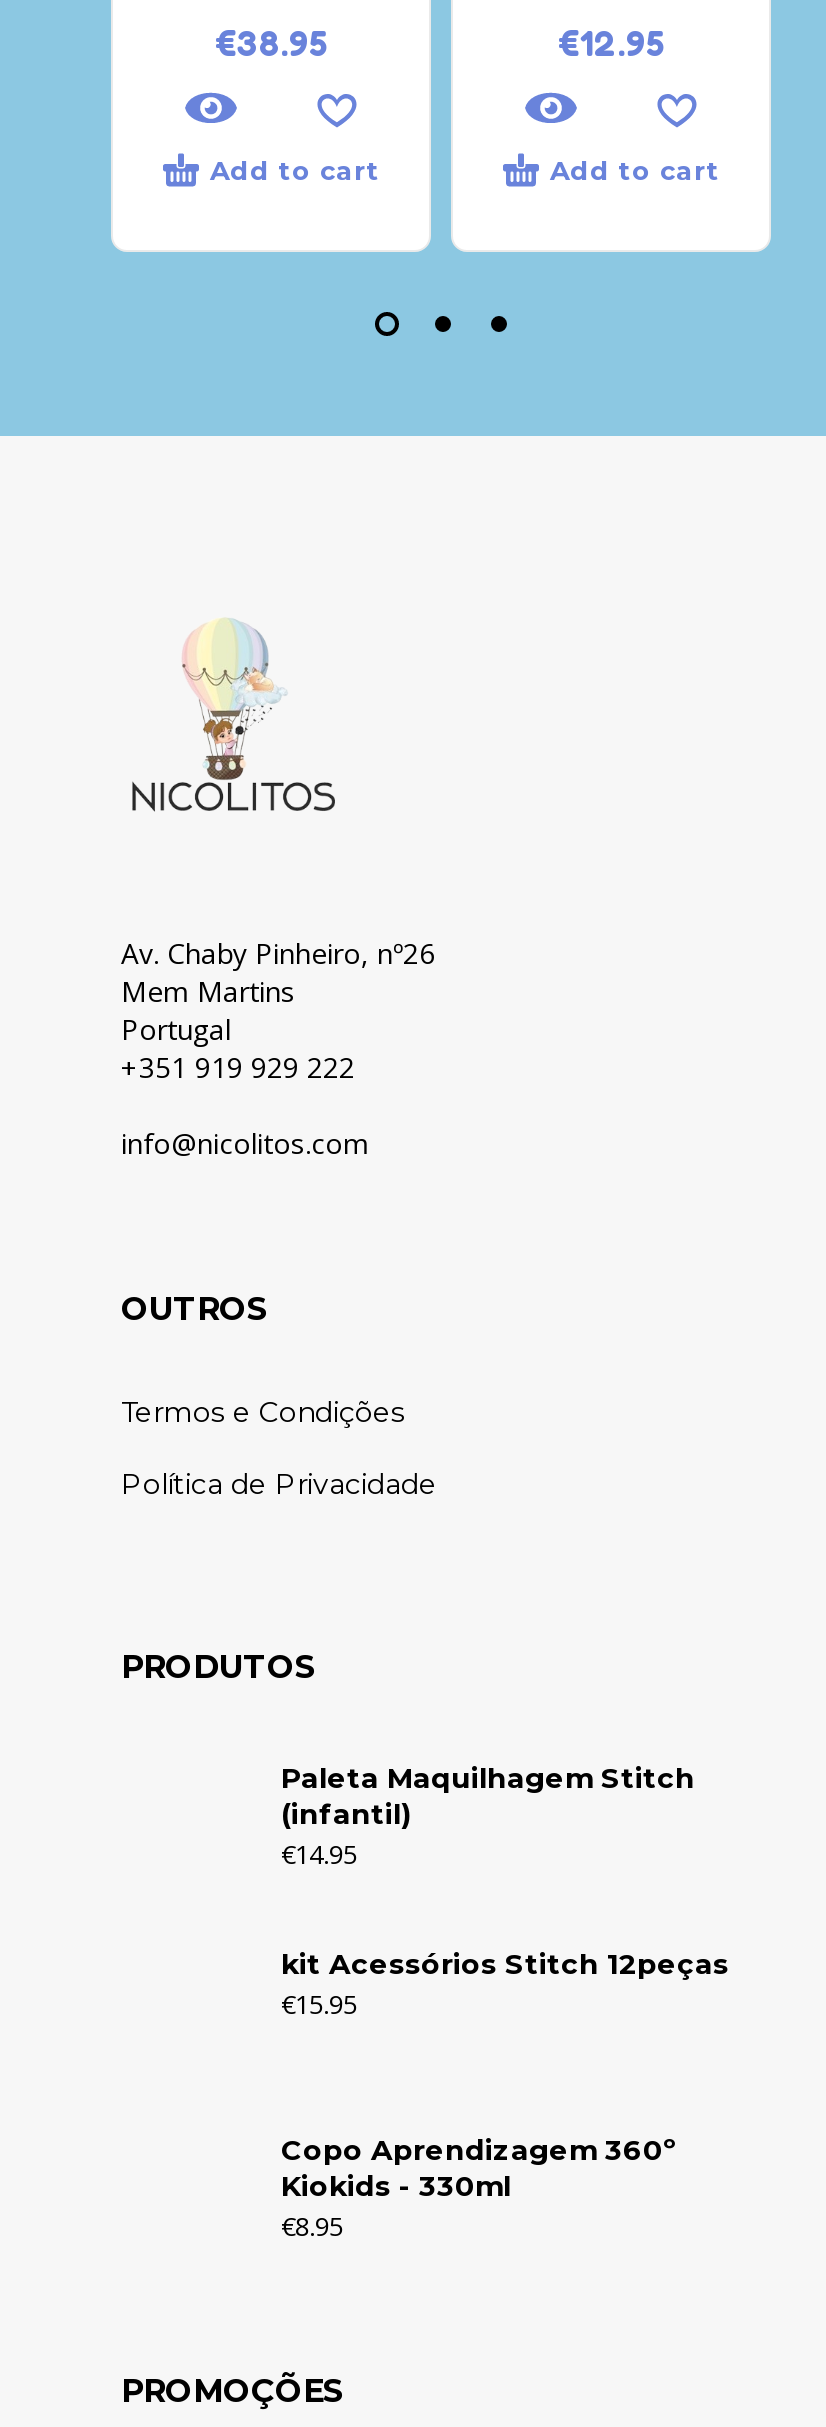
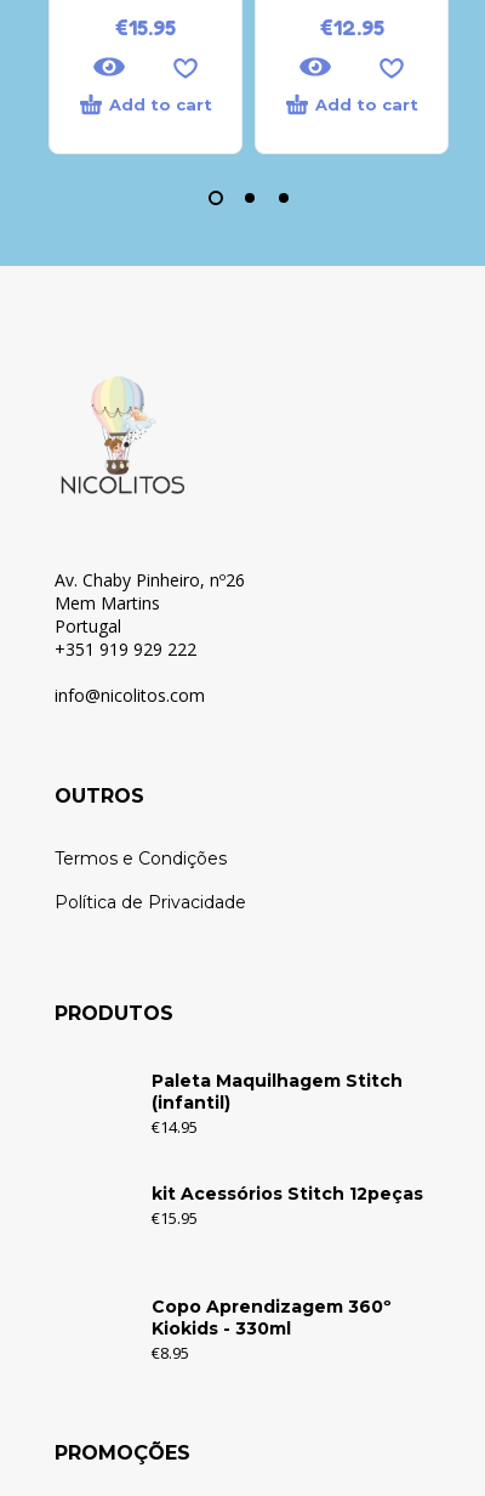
- €38.95
+ €15.95
